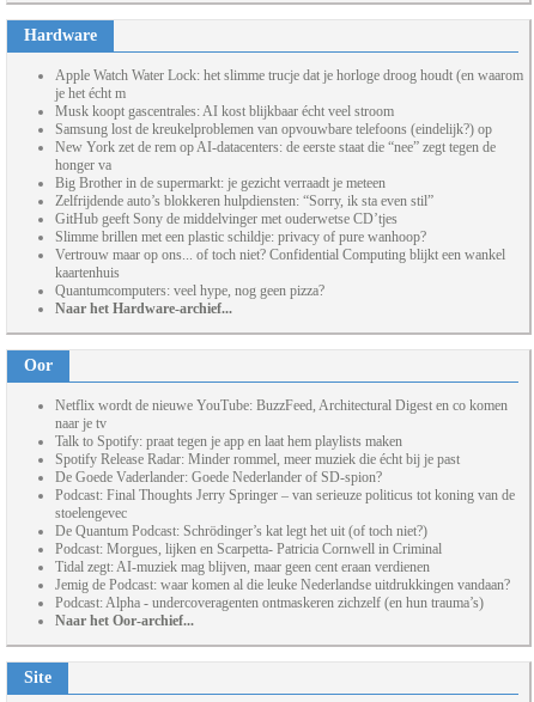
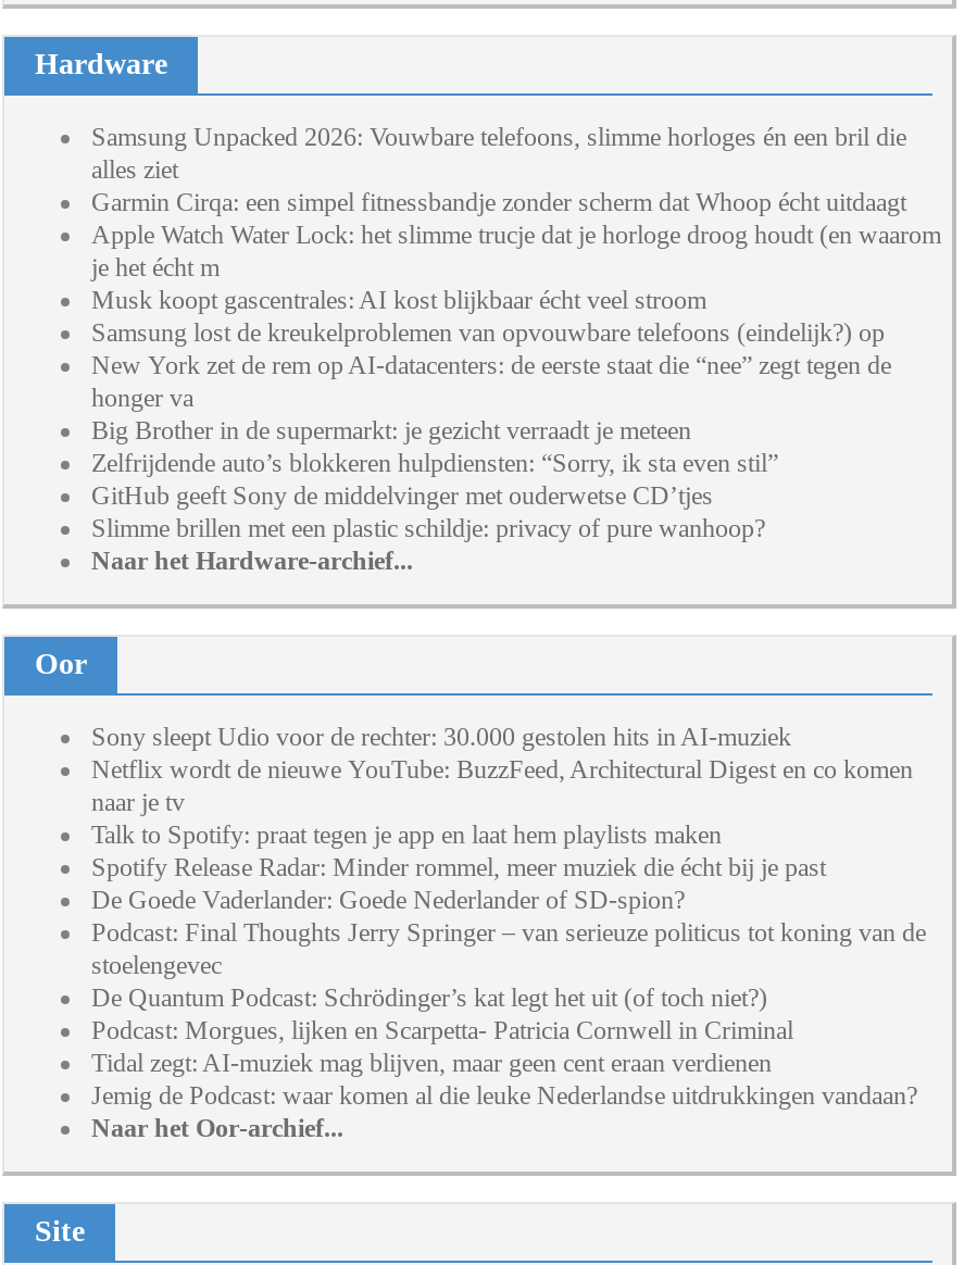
+ Samsung Unpacked 2026: Vouwbare telefoons, slimme horloges én een bril die
+ alles ziet
+ Garmin Cirqa: een simpel fitnessbandje zonder scherm dat Whoop écht uitdaagt

moved down: Apple Watch Water Lock: het slimme trucje dat je horloge droog houdt (en waarom | je het écht m | Musk koopt gascentrales: AI kost blijkbaar écht veel stroom | ... | GitHub geeft Sony de middelvinger met ouderwetse CD’tjes | Slimme brillen met een plastic schildje: privacy of pure wanhoop?

- Vertrouw maar op ons... of toch niet? Confidential Computing blijkt een wankel
- kaartenhuis
- Quantumcomputers: veel hype, nog geen pizza?

+ Sony sleept Udio voor de rechter: 30.000 gestolen hits in AI-muziek

- Podcast: Alpha - undercoveragenten ontmaskeren zichzelf (en hun trauma’s)
